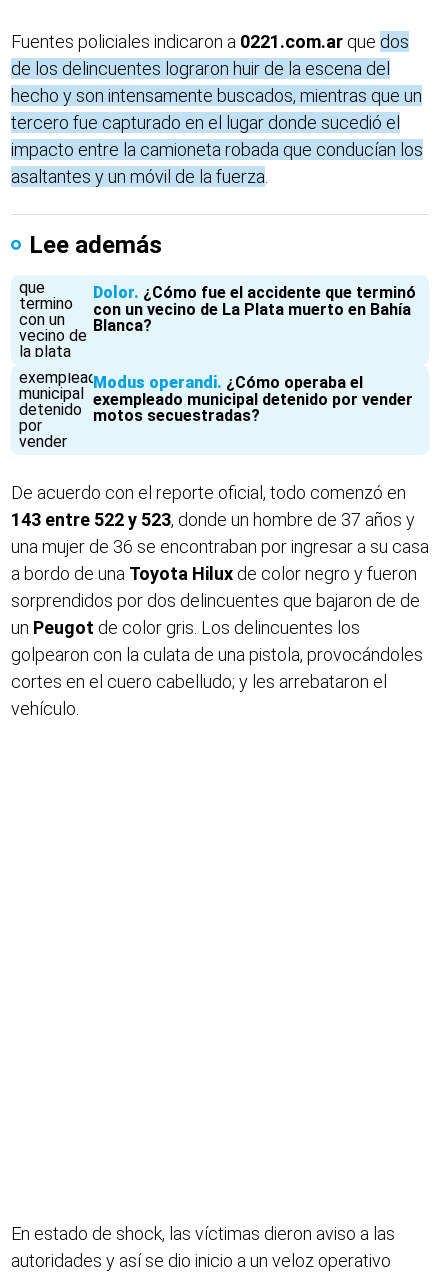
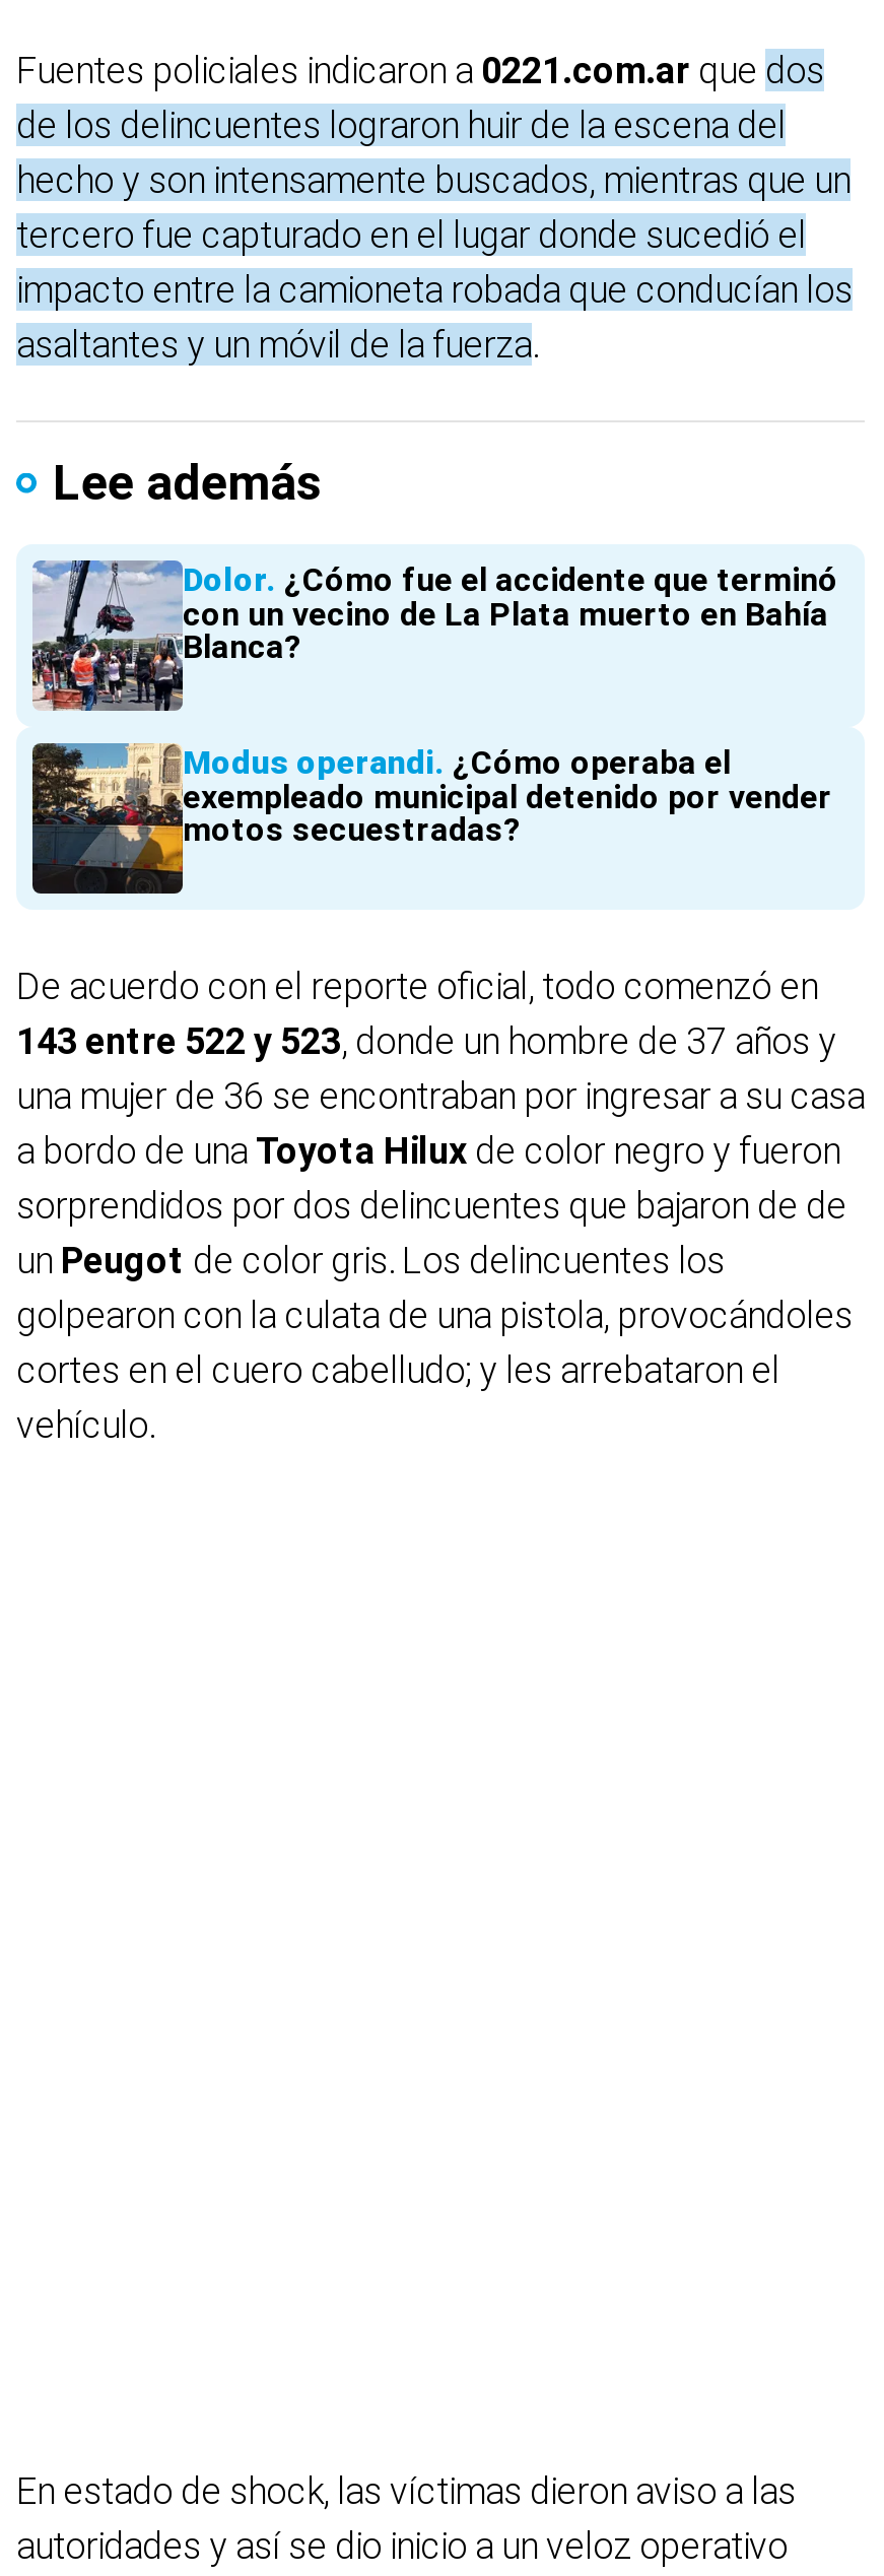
- [image]
+ [image]

- [image]
+ [image]
